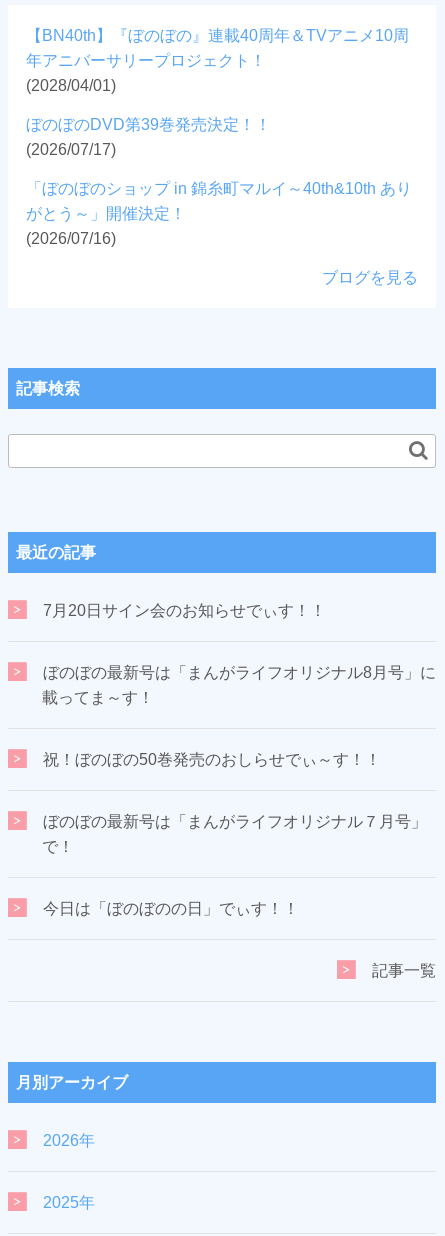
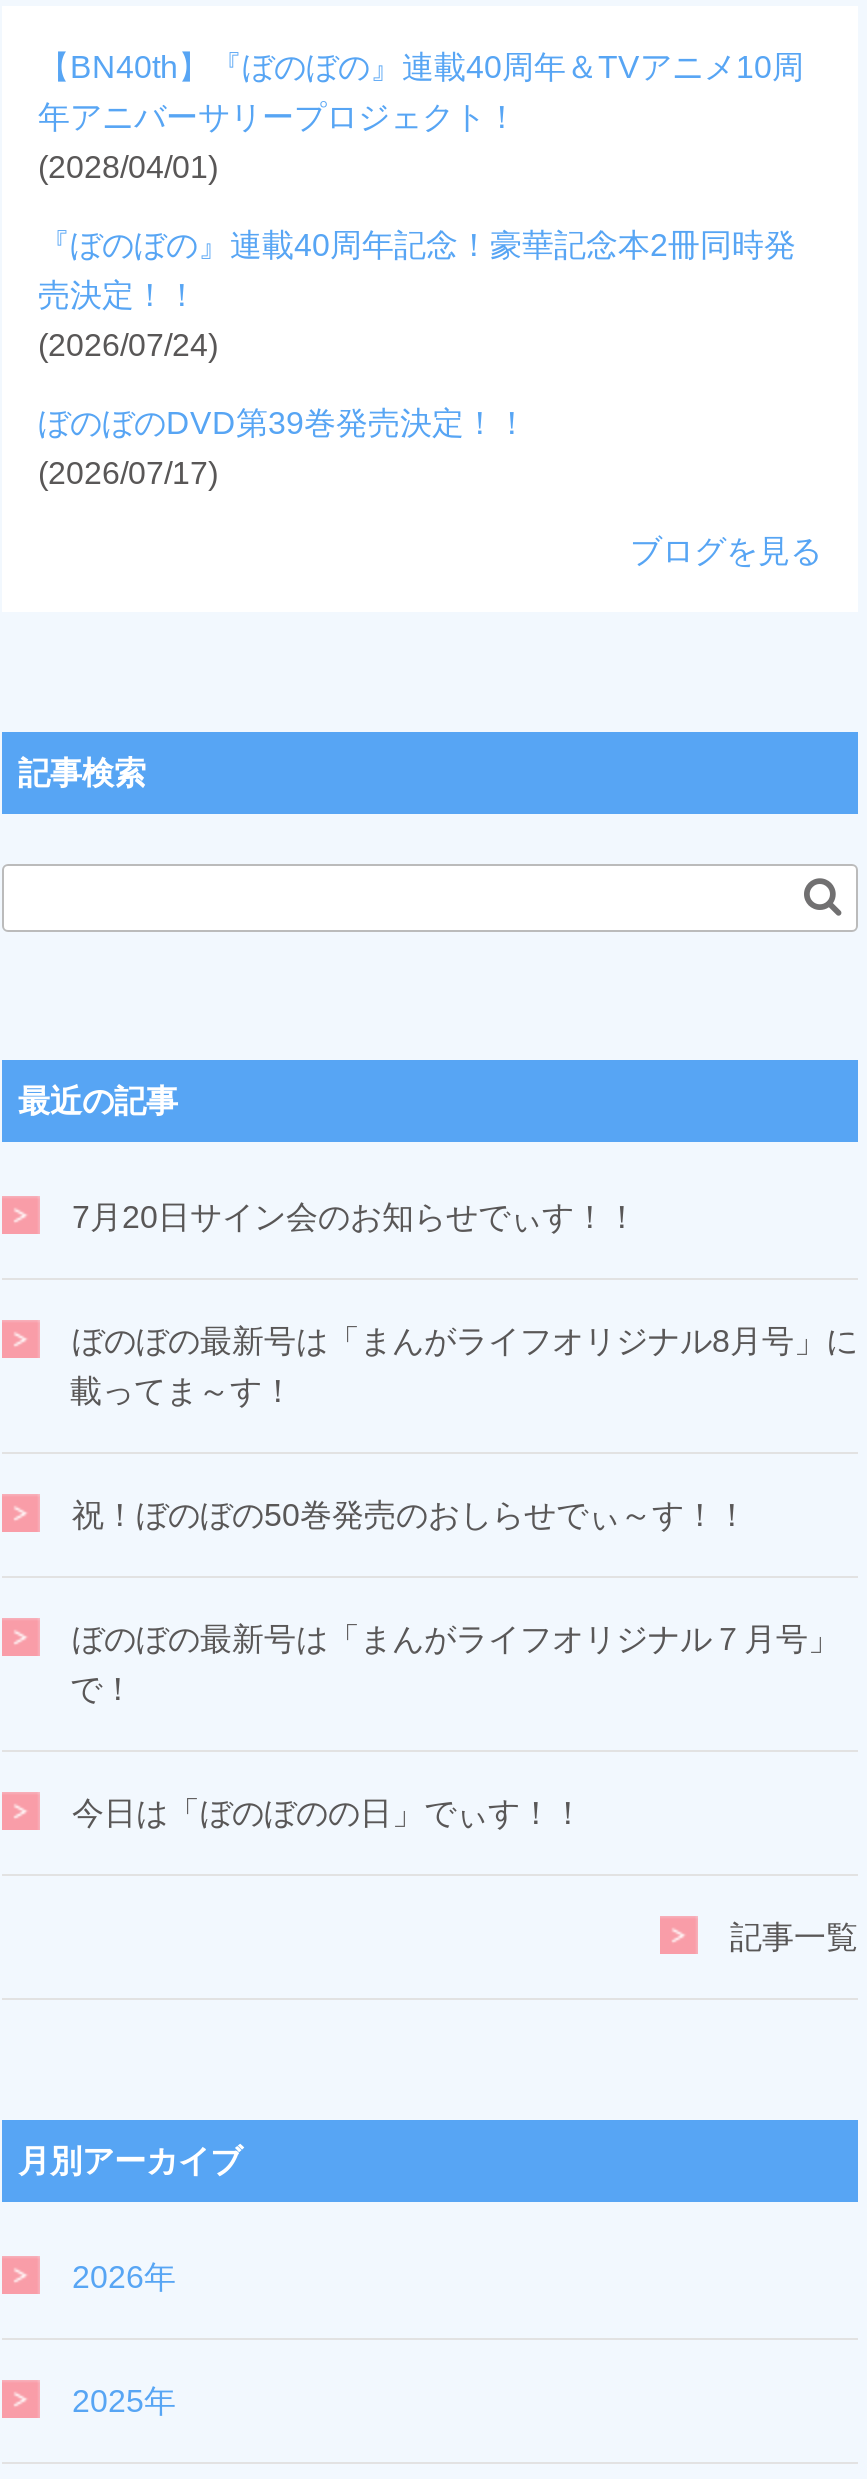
+ 『ぼのぼの』連載40周年記念！豪華記念本2冊同時発
+ 売決定！！
+ (2026/07/24)

moved down: ぼのぼのDVD第39巻発売決定！！ | (2026/07/17)

- 「ぼのぼのショップ in 錦糸町マルイ～40th&10th あり
- がとう～」開催決定！
- (2026/07/16)
